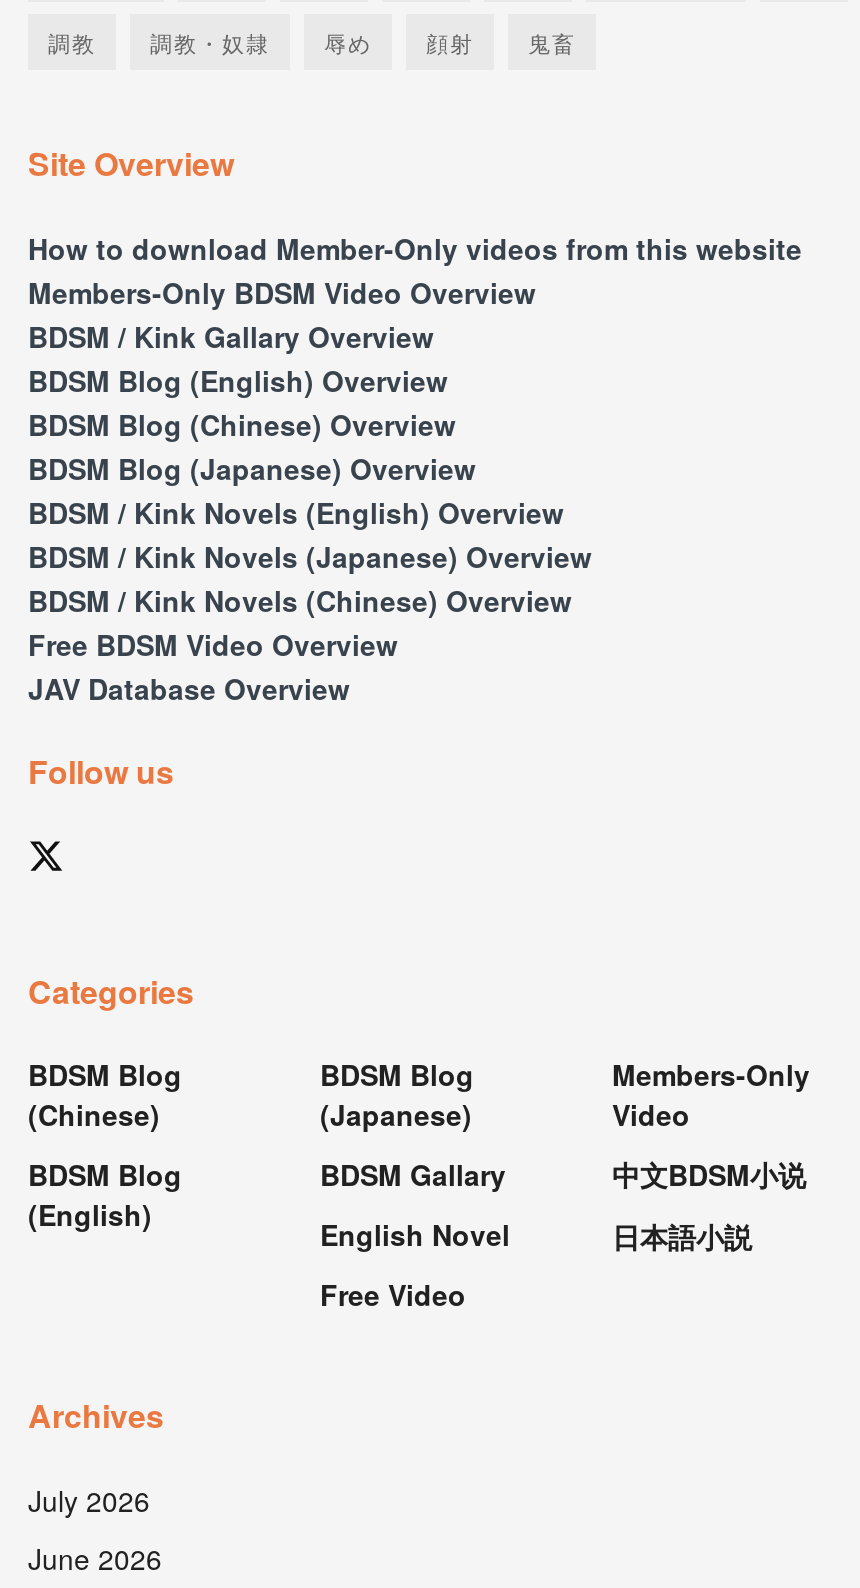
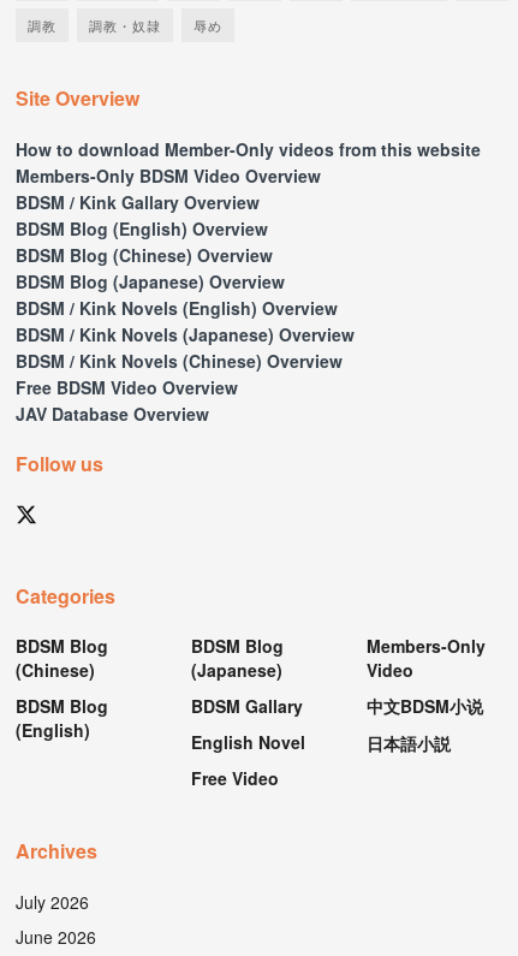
- 顔射
- 鬼畜
